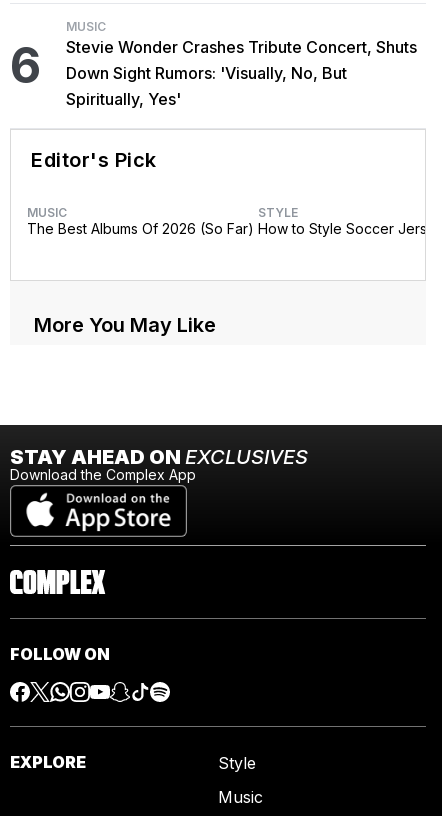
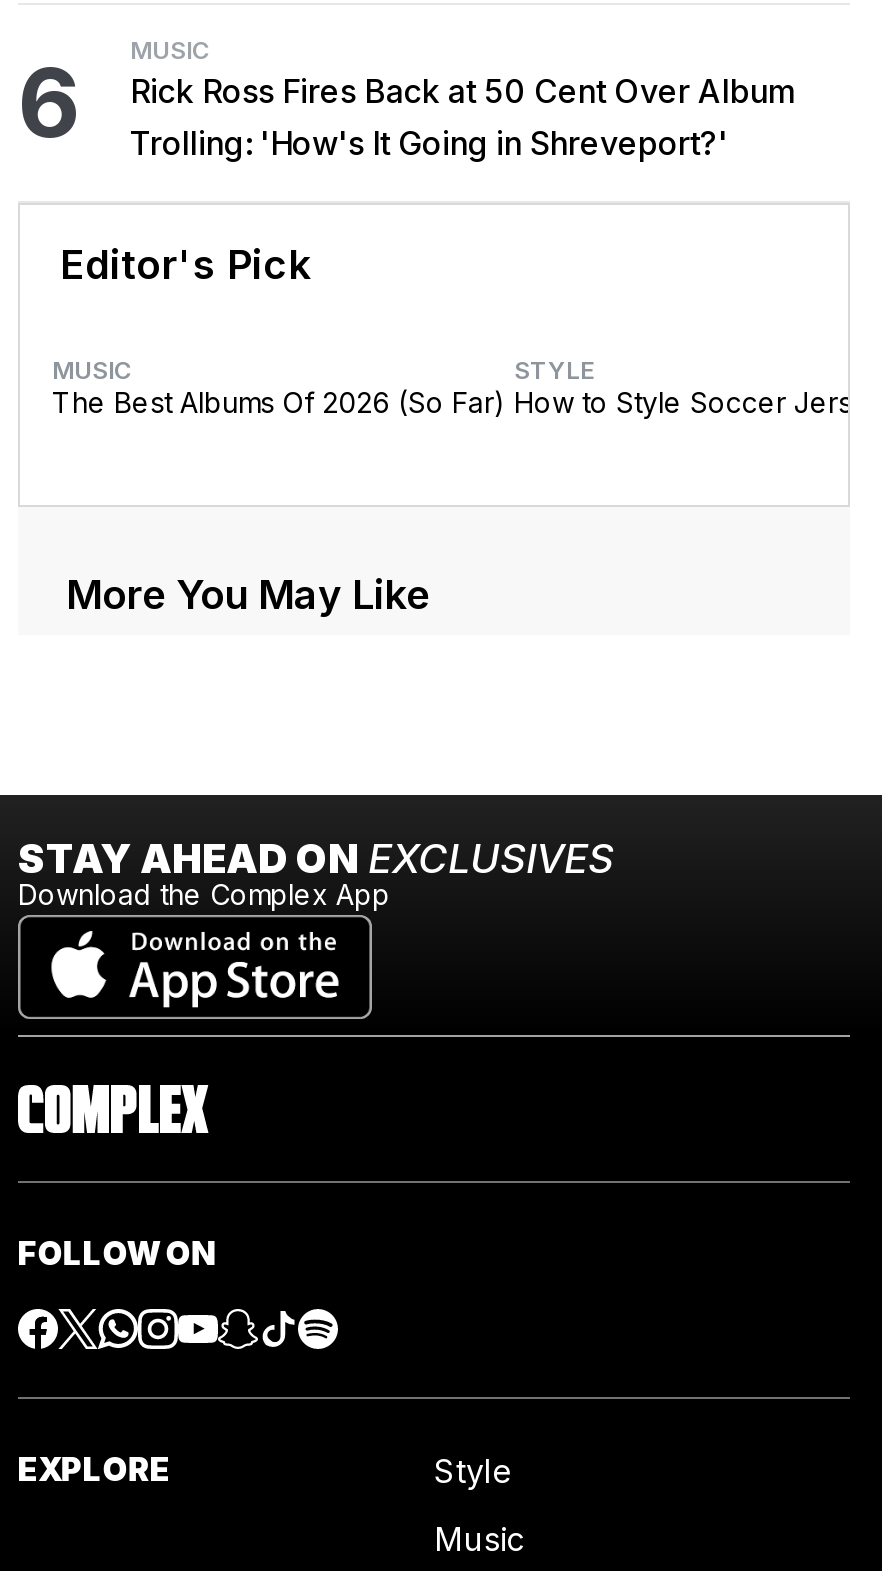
- Stevie Wonder Crashes Tribute Concert, Shuts
- Down Sight Rumors: 'Visually, No, But
- Spiritually, Yes'
+ Rick Ross Fires Back at 50 Cent Over Album
+ Trolling: 'How's It Going in Shreveport?'
